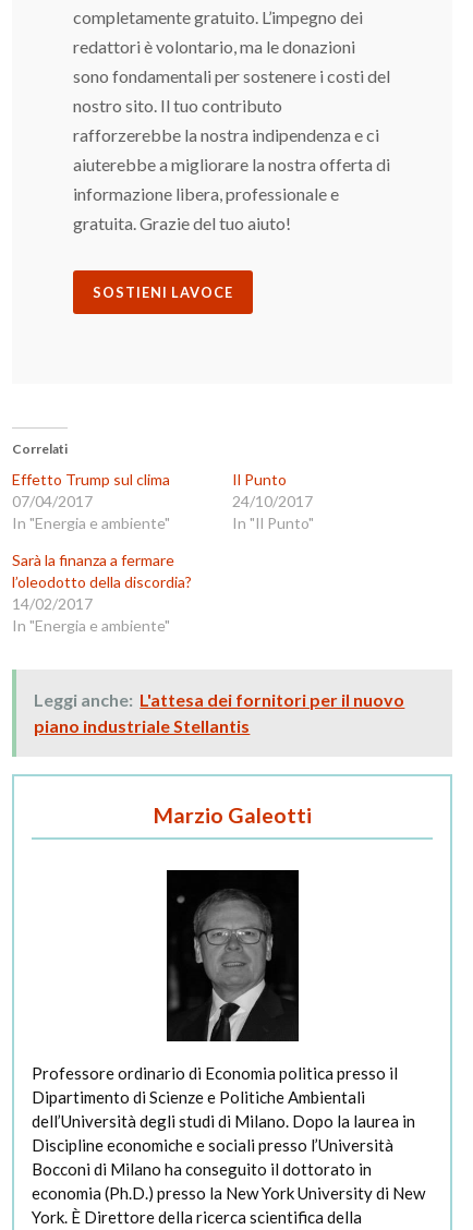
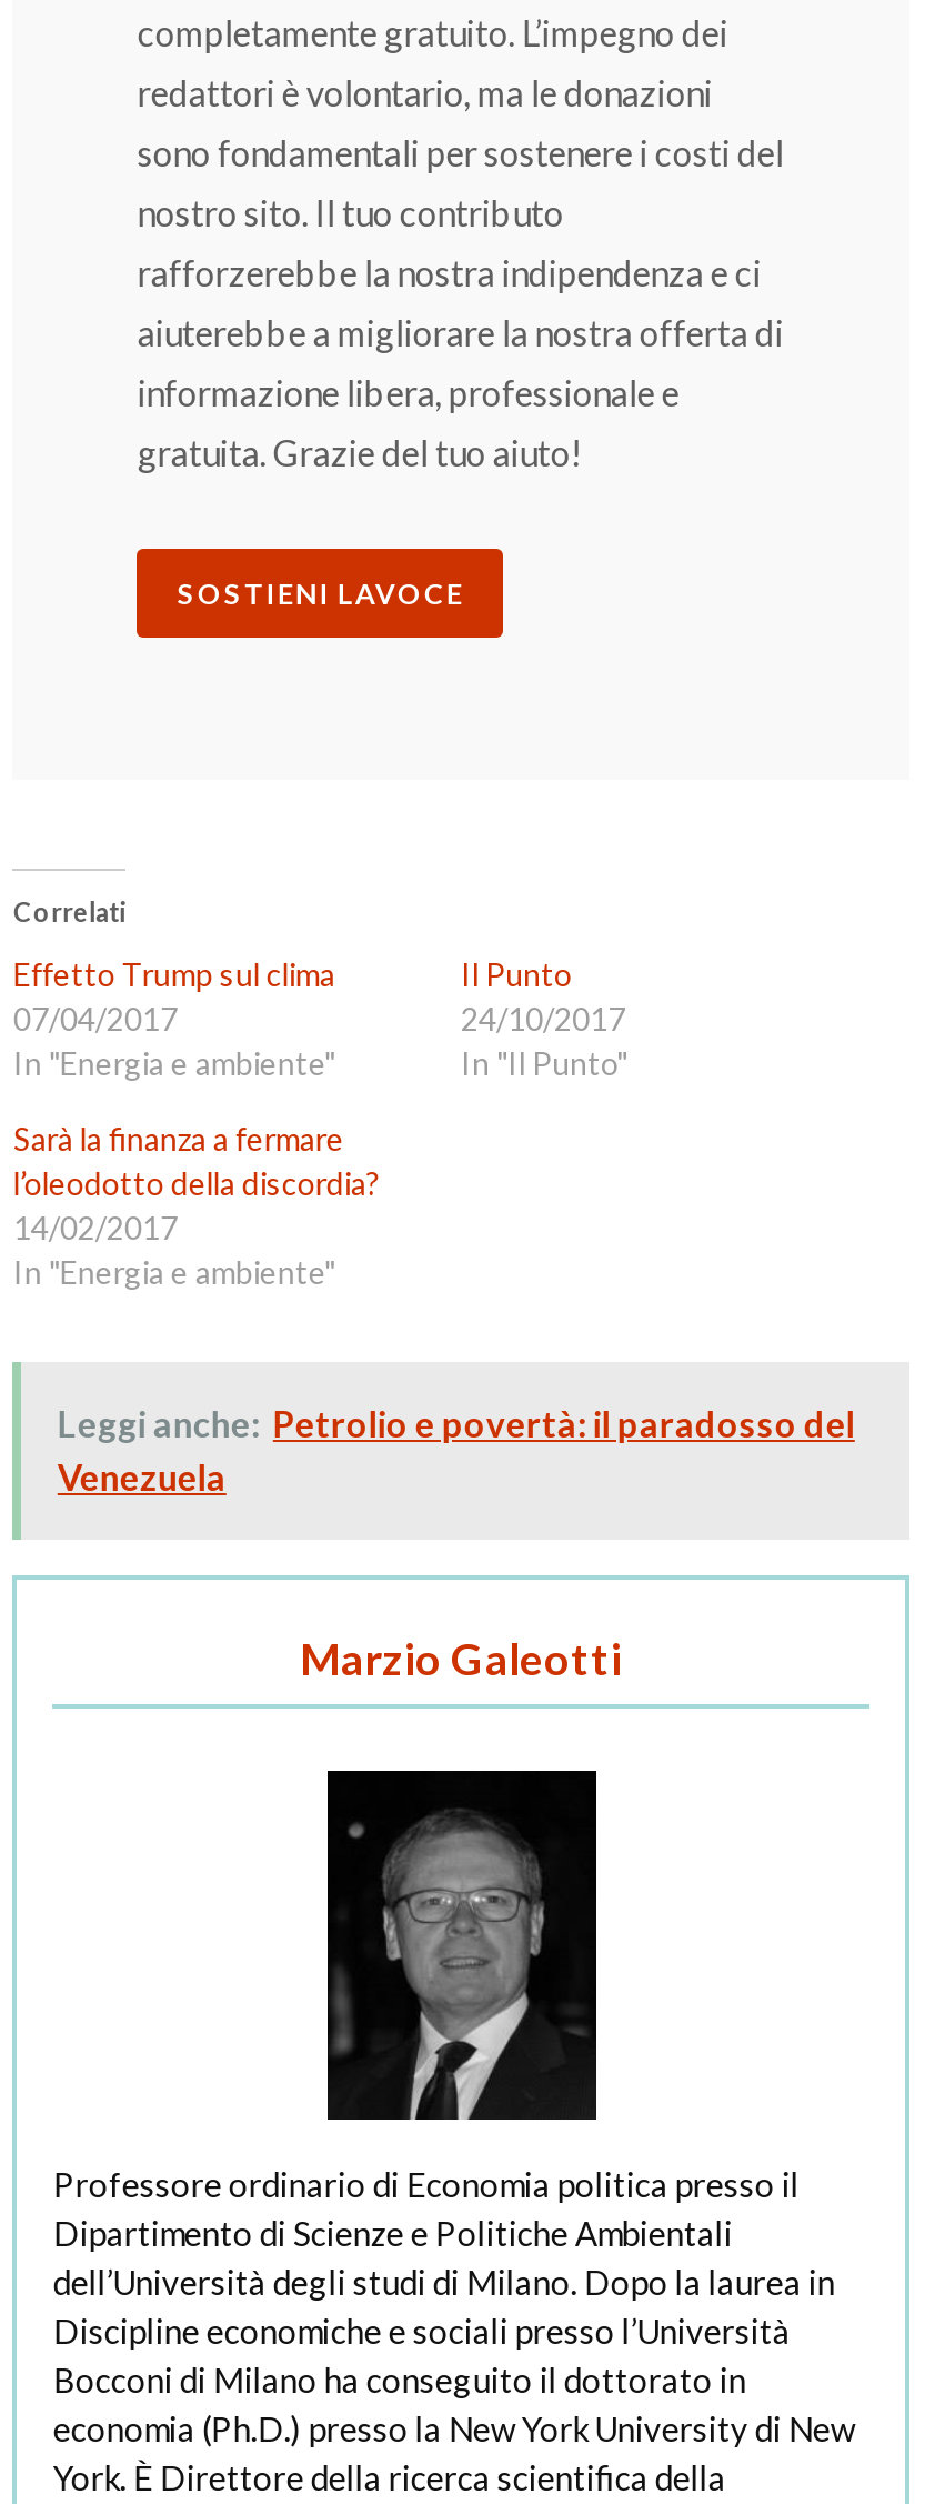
- Leggi anche: L'attesa dei fornitori per il nuovo
- piano industriale Stellantis
+ Leggi anche: Petrolio e povertà: il paradosso del
+ Venezuela
